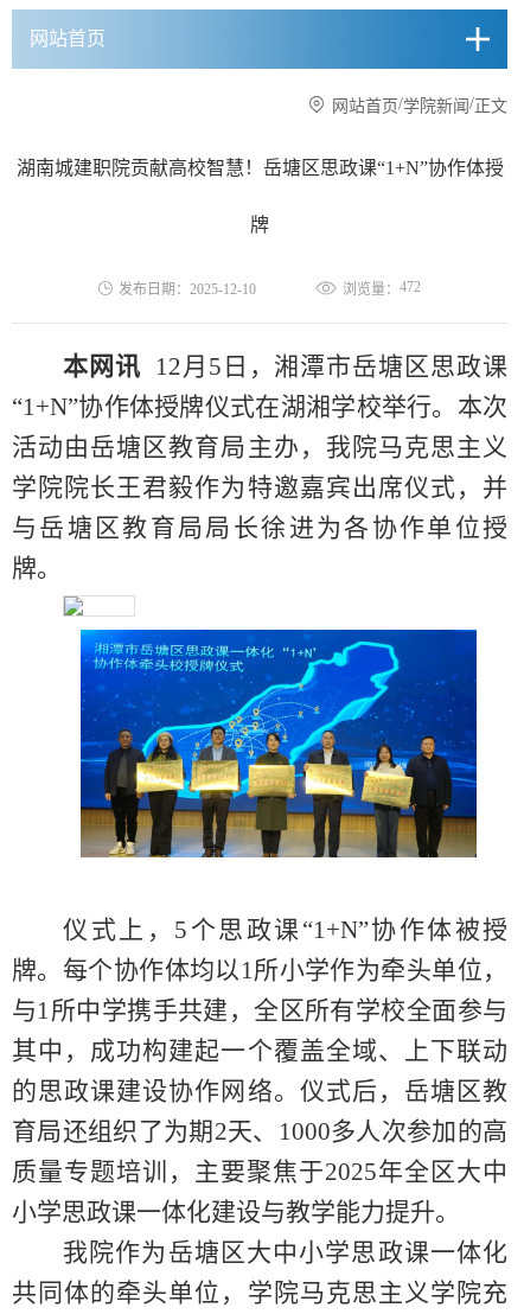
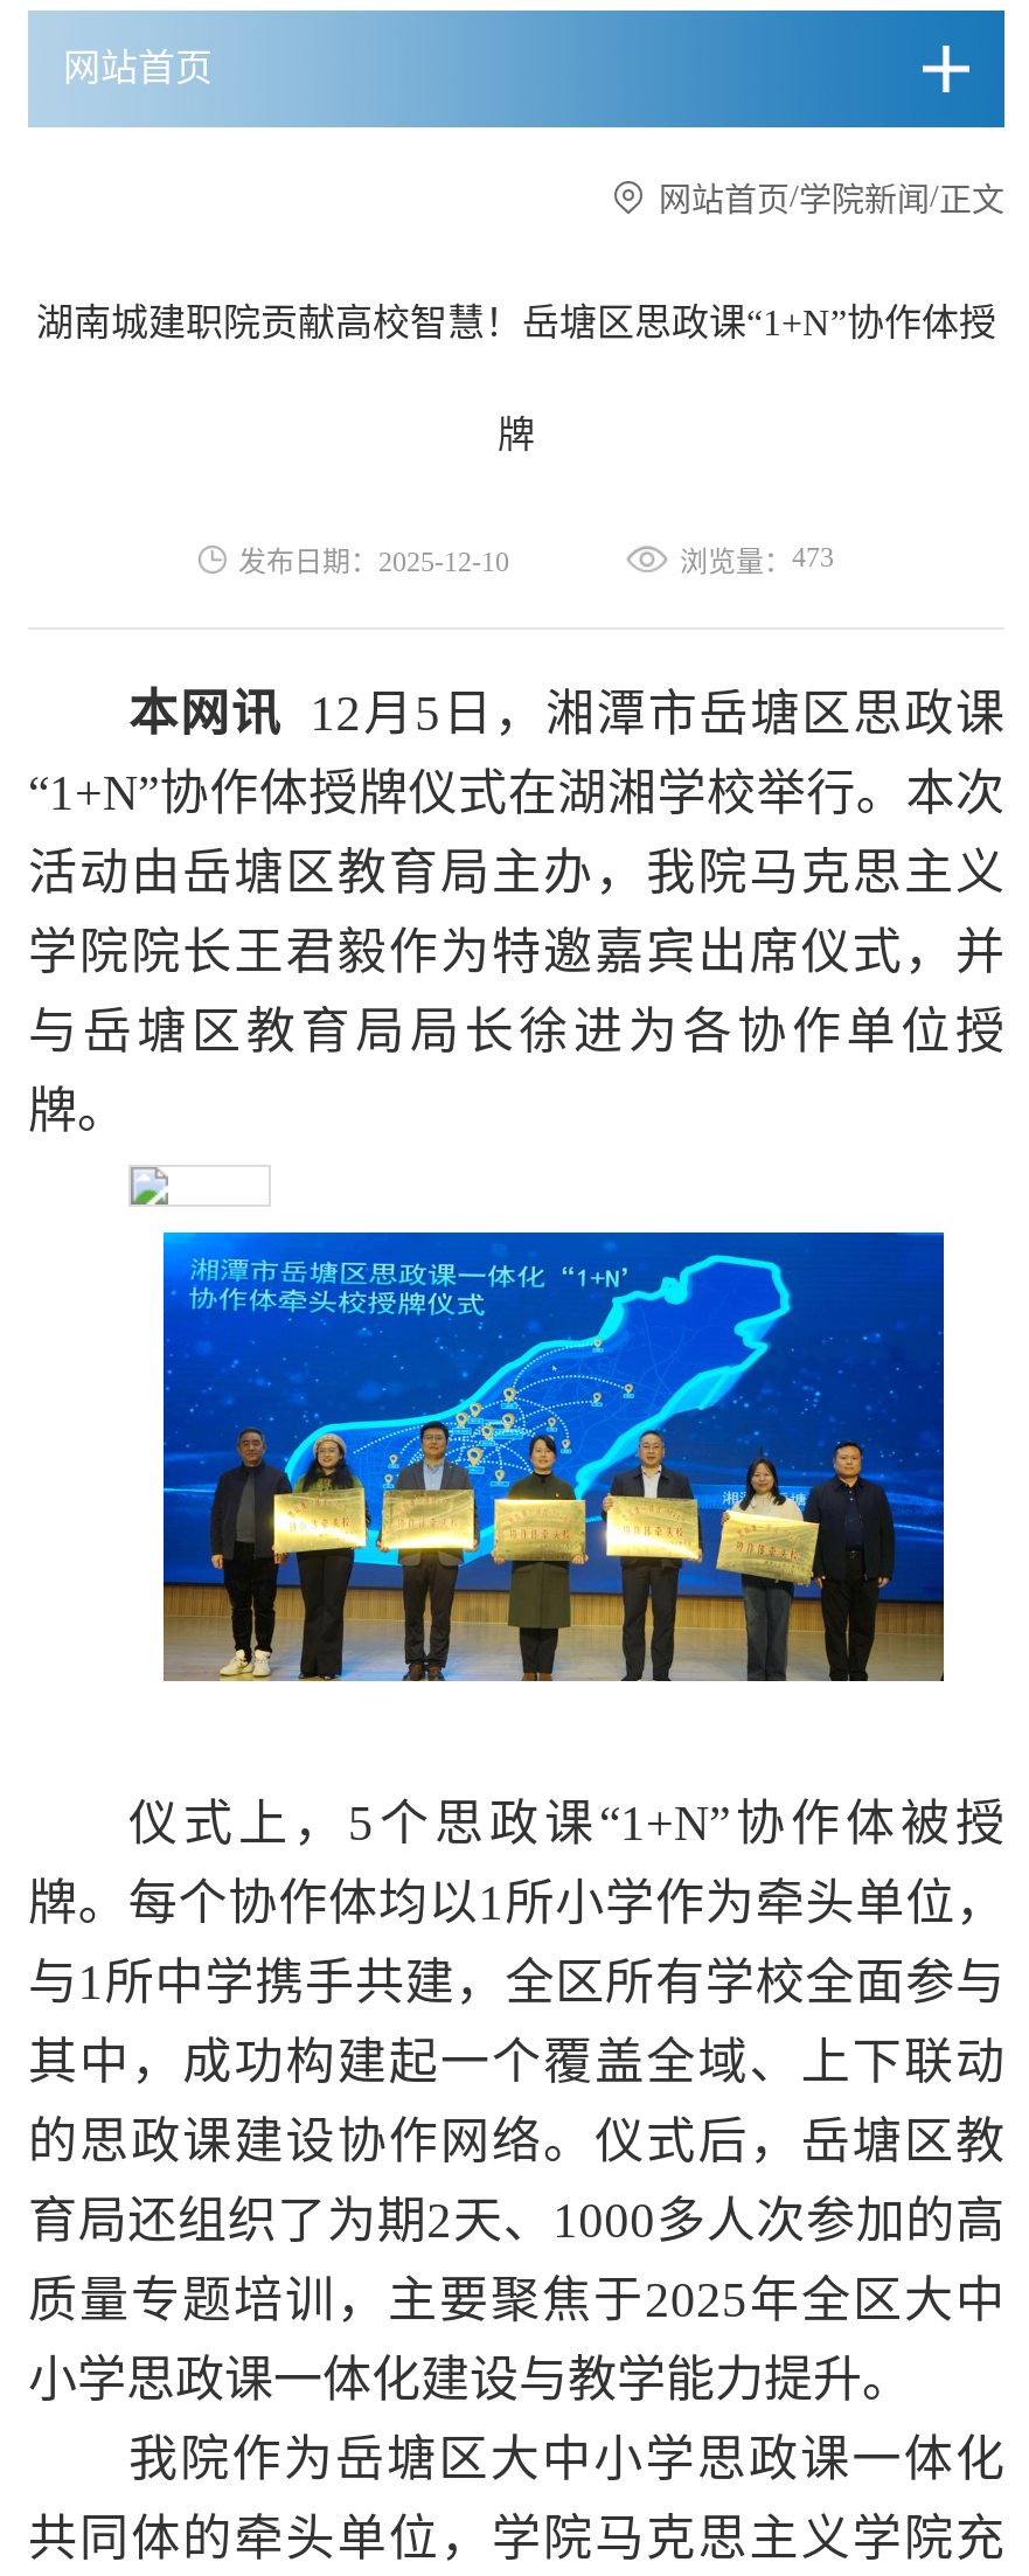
- 浏览量：472
+ 浏览量：473
